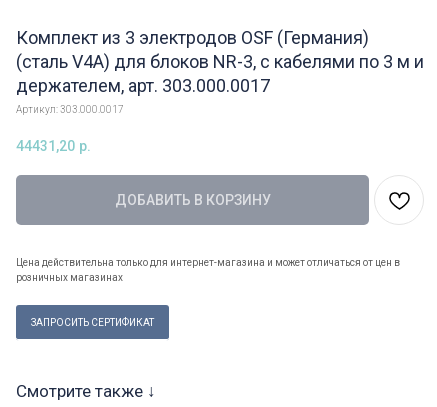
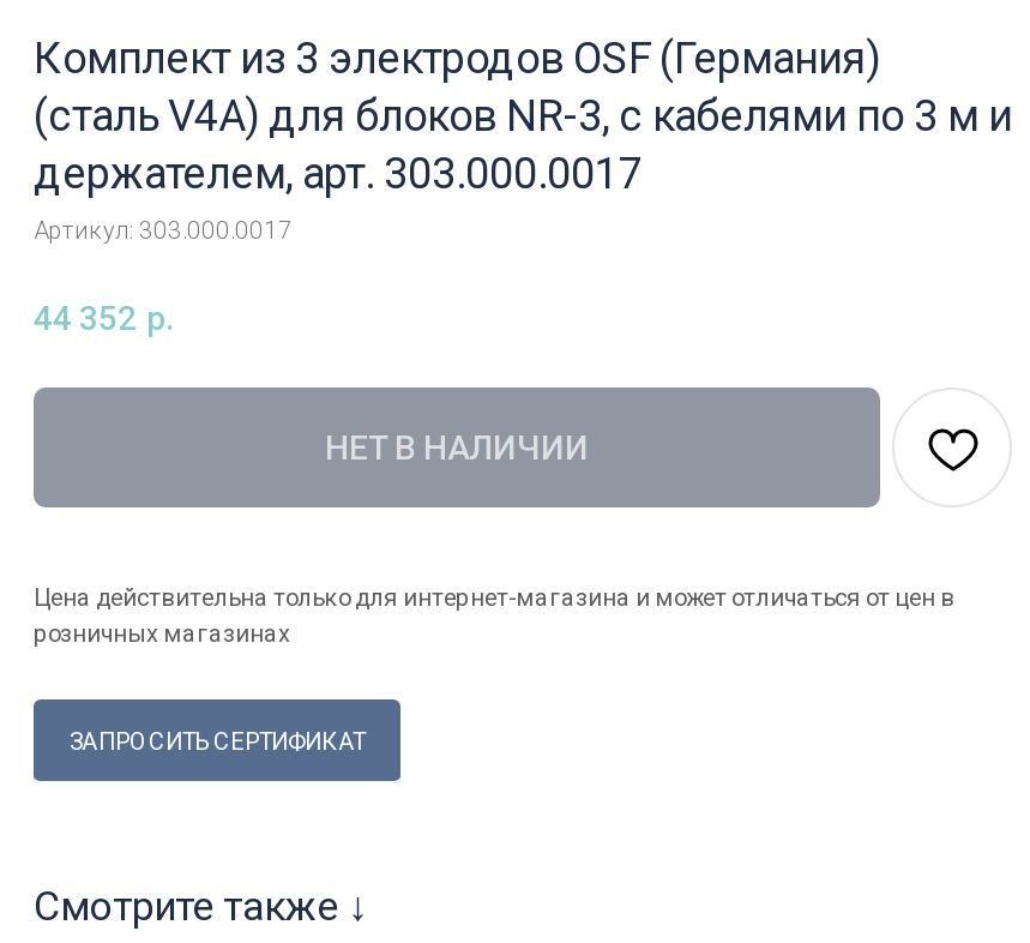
- 44431,20 р.
+ 44 352 р.

- ДОБАВИТЬ В КОРЗИНУ
+ НЕТ В НАЛИЧИИ
